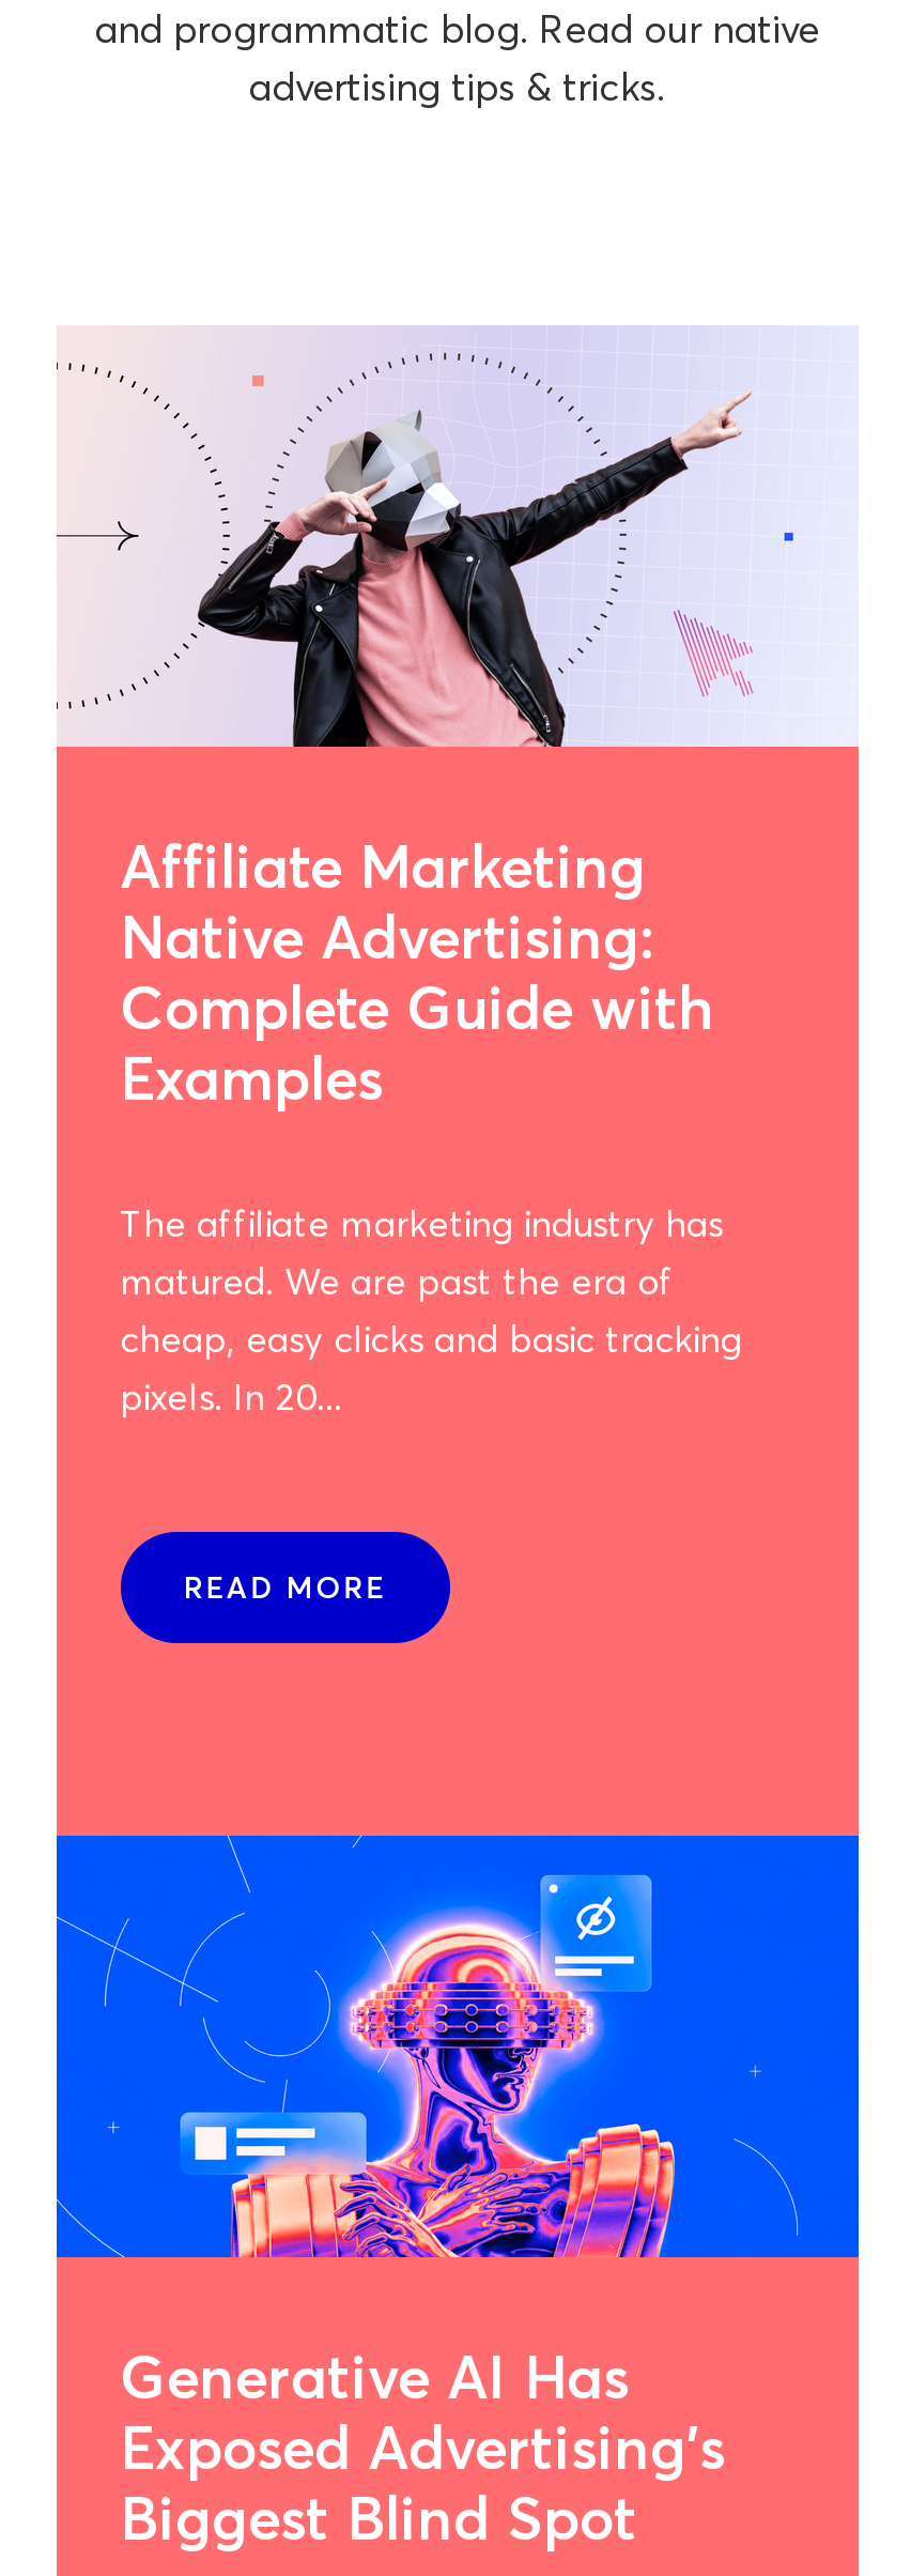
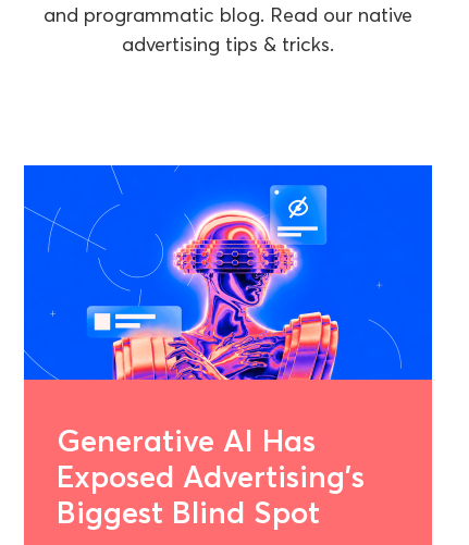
- [image]
- Affiliate Marketing
- Native Advertising:
- Complete Guide with
- Examples
- The affiliate marketing industry has
- matured. We are past the era of
- cheap, easy clicks and basic tracking
- pixels. In 20...

- READ MORE
